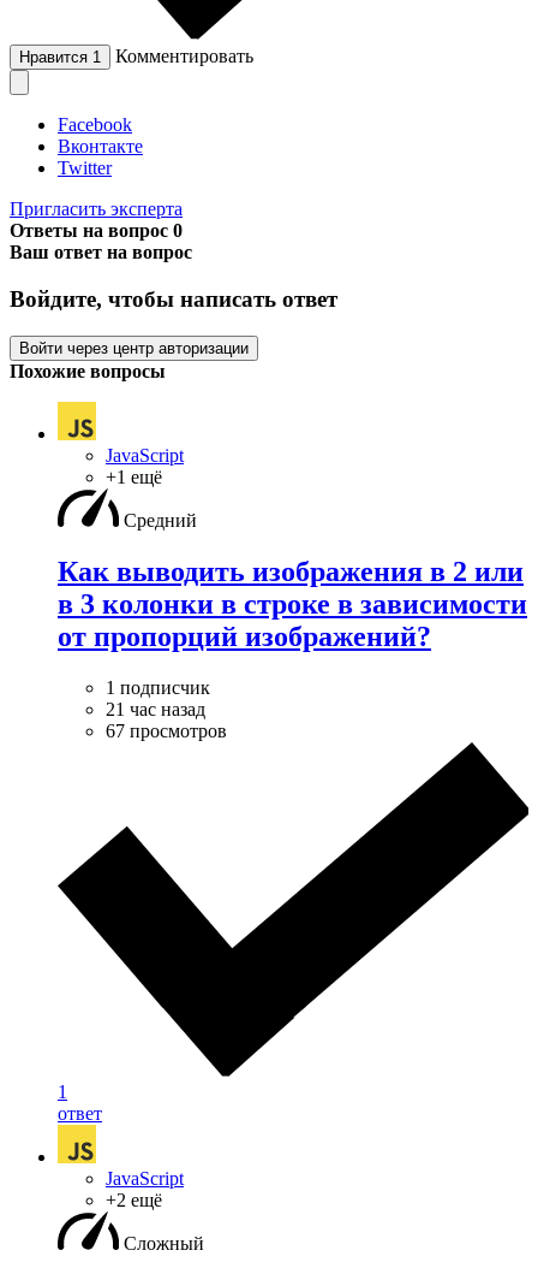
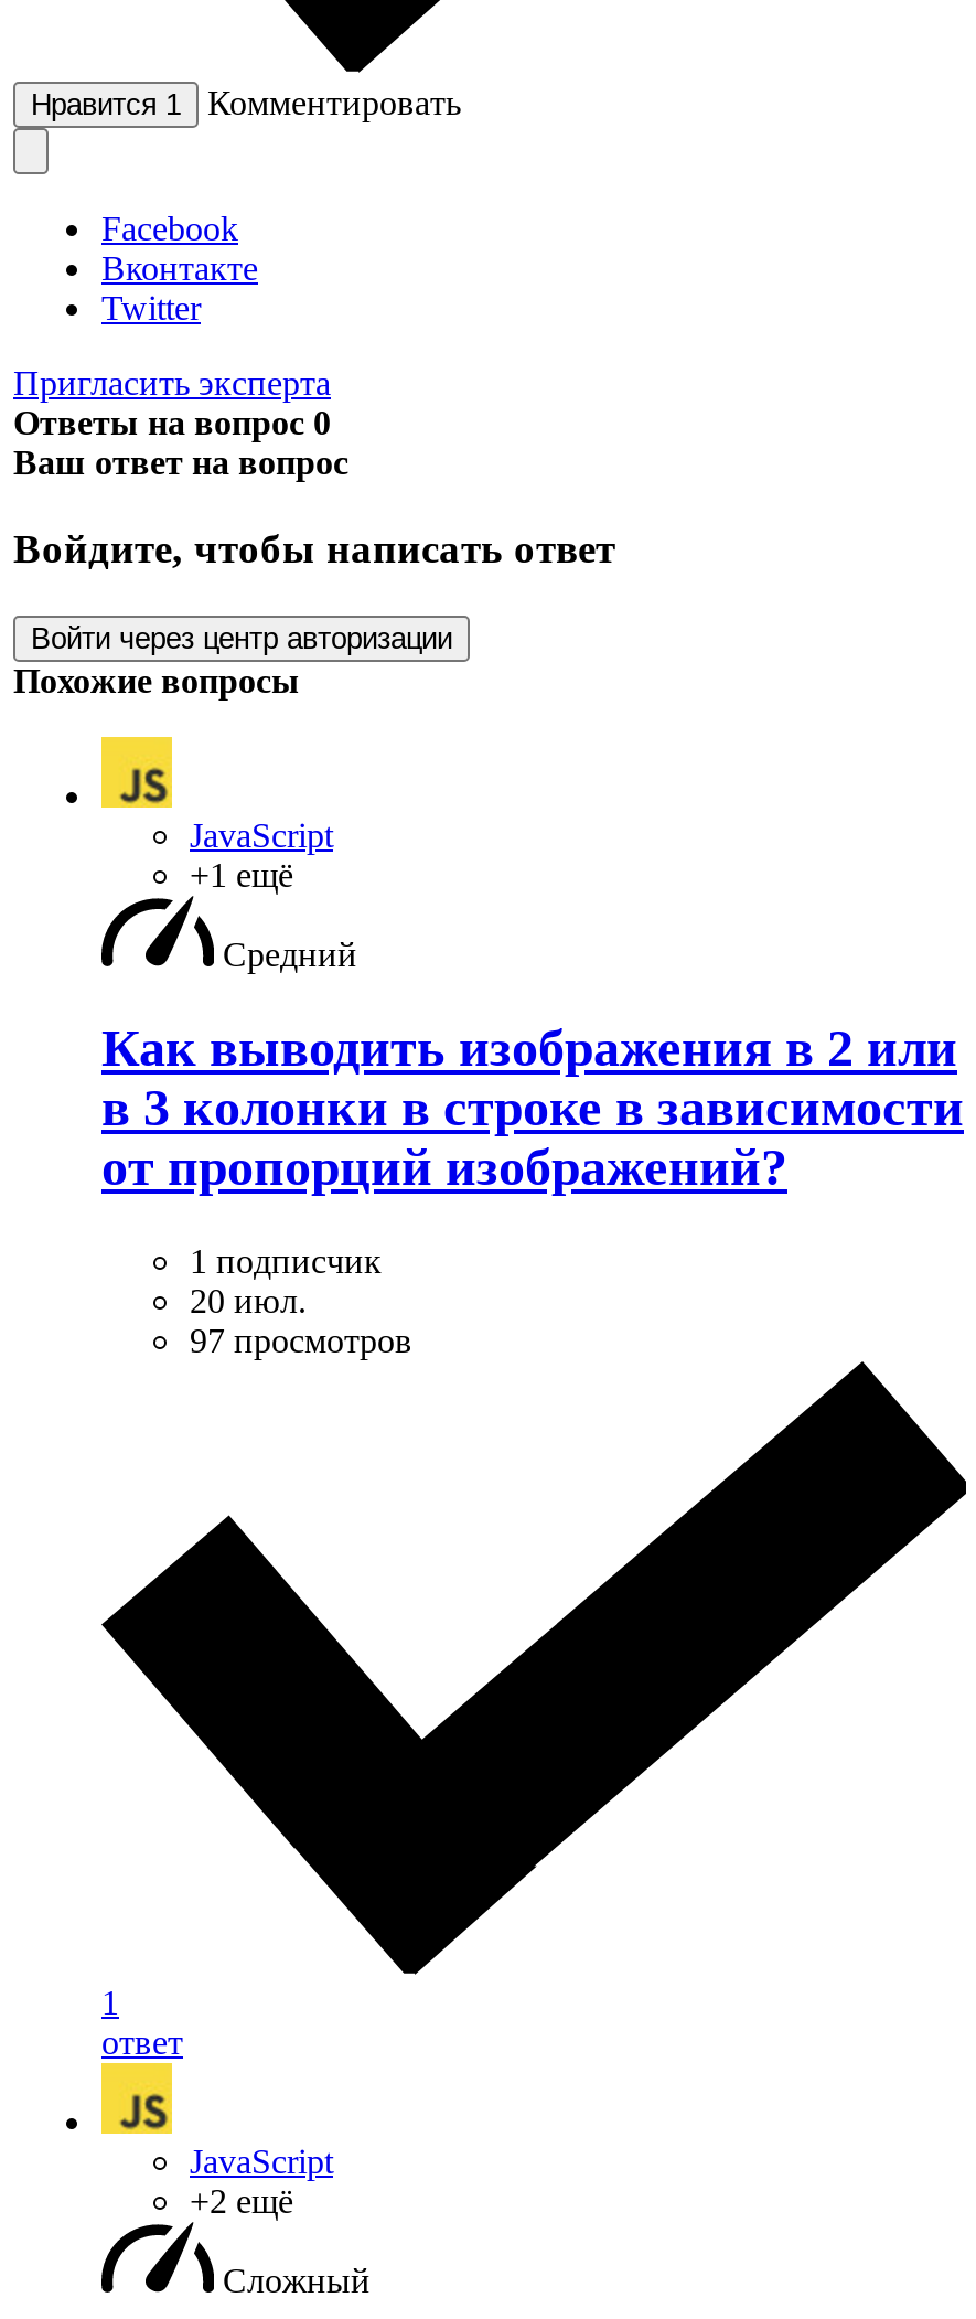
- 21 час назад
- 67 просмотров
+ 20 июл.
+ 97 просмотров
